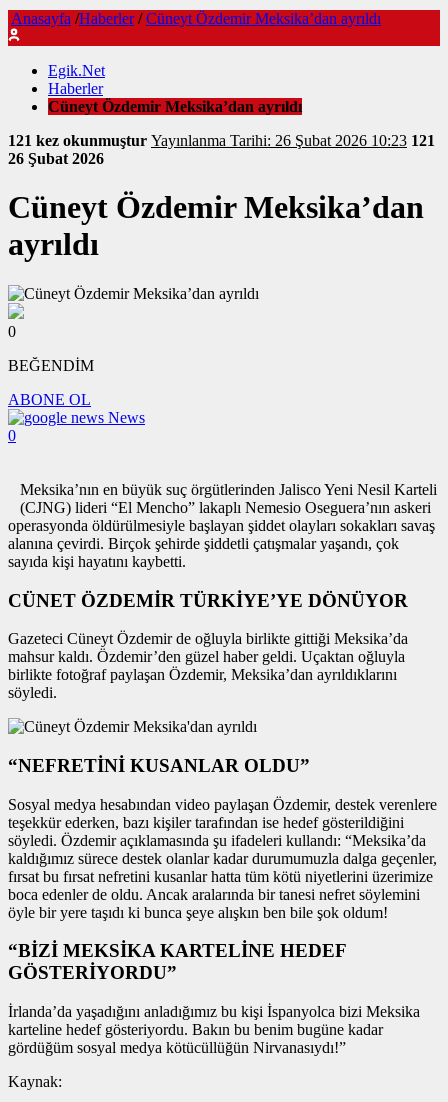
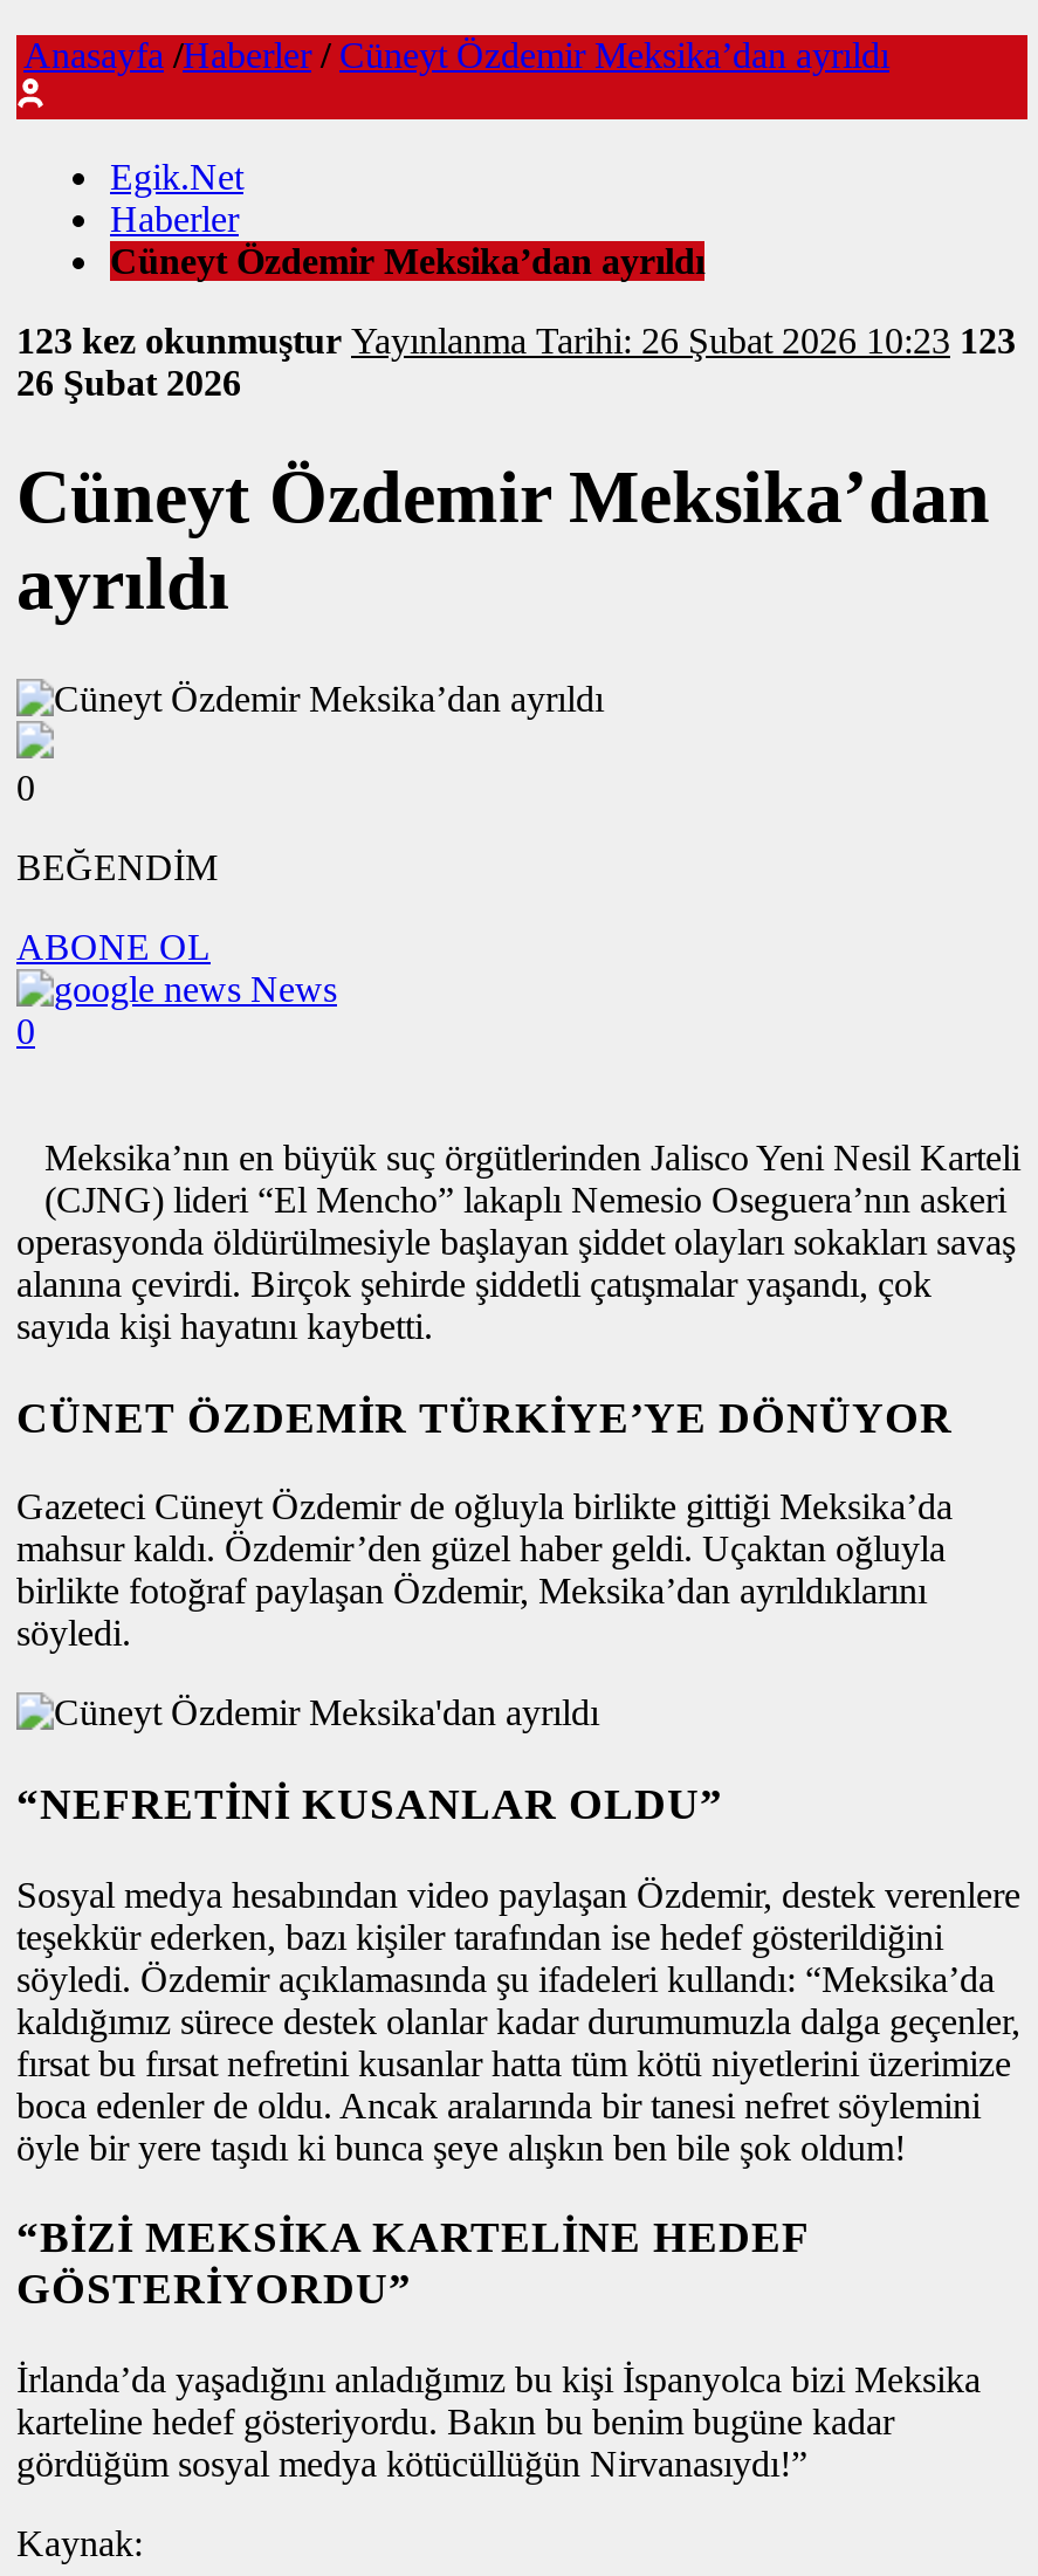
- 121 kez okunmuştur Yayınlanma Tarihi: 26 Şubat 2026 10:23 121
+ 123 kez okunmuştur Yayınlanma Tarihi: 26 Şubat 2026 10:23 123
